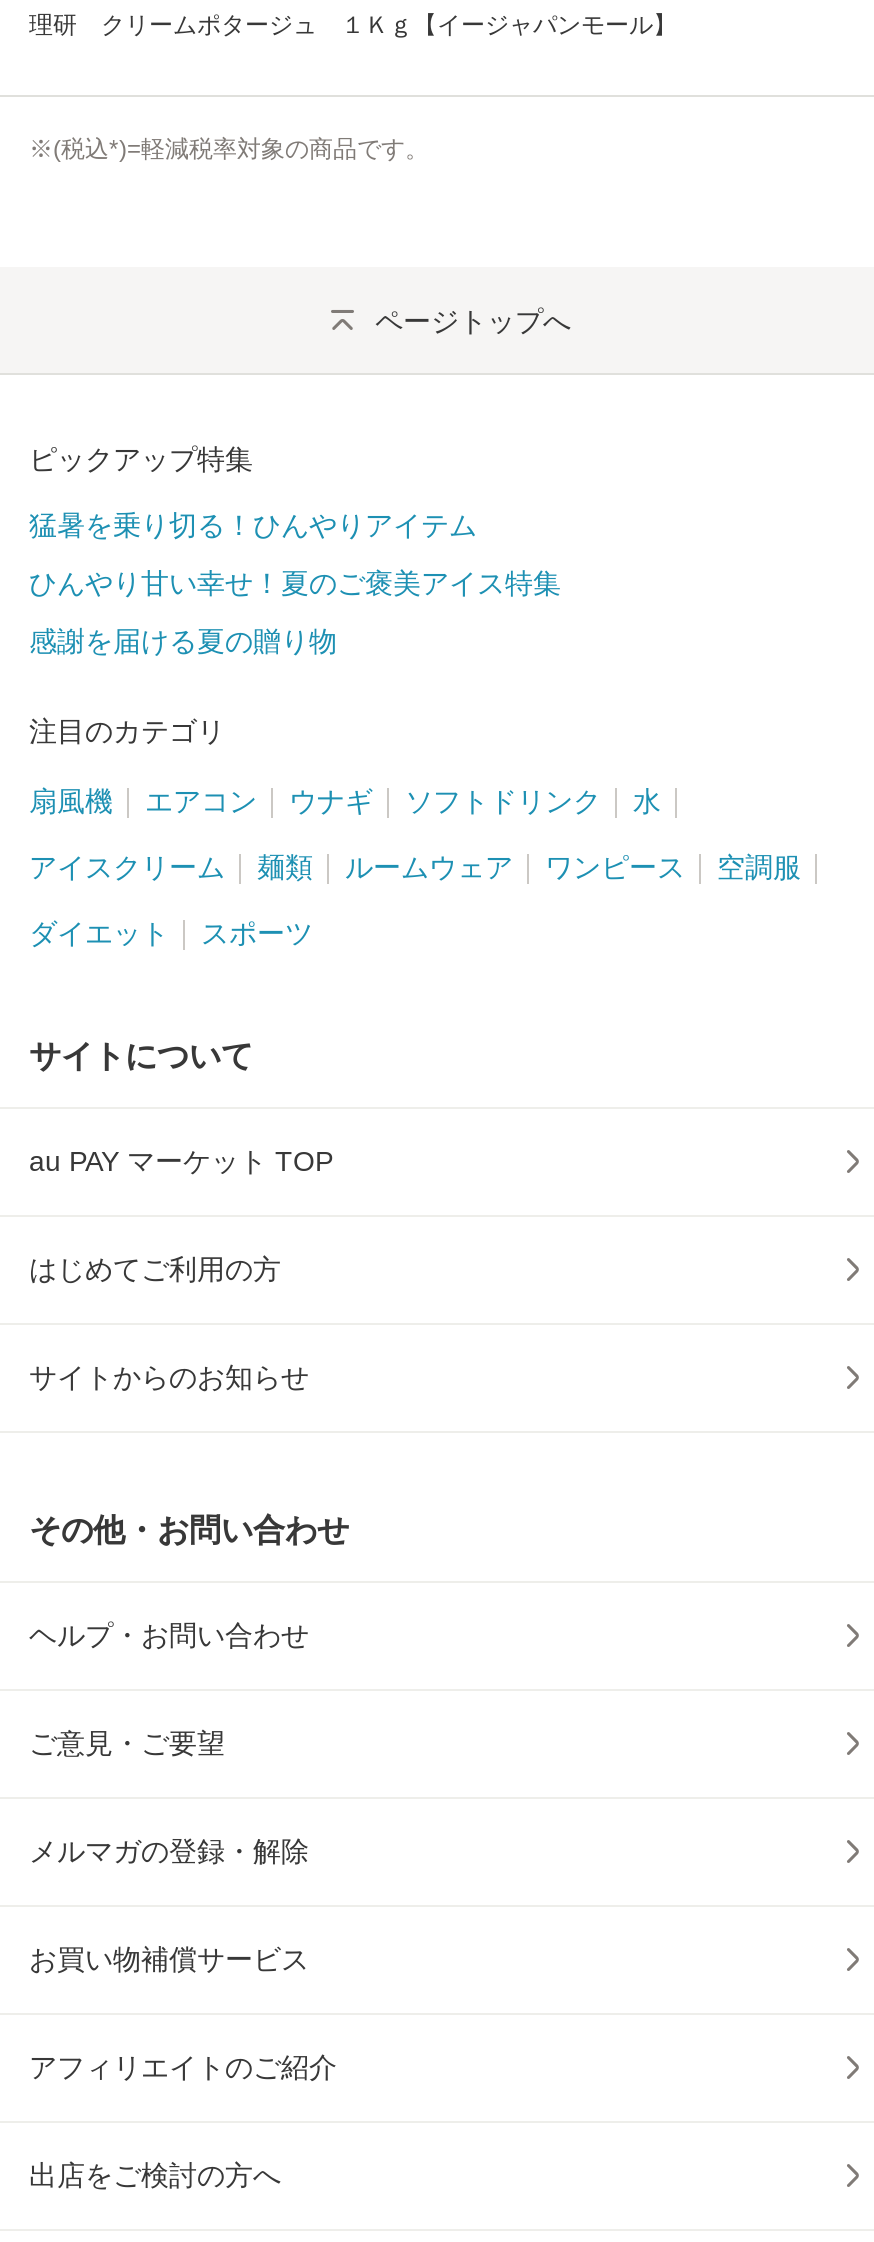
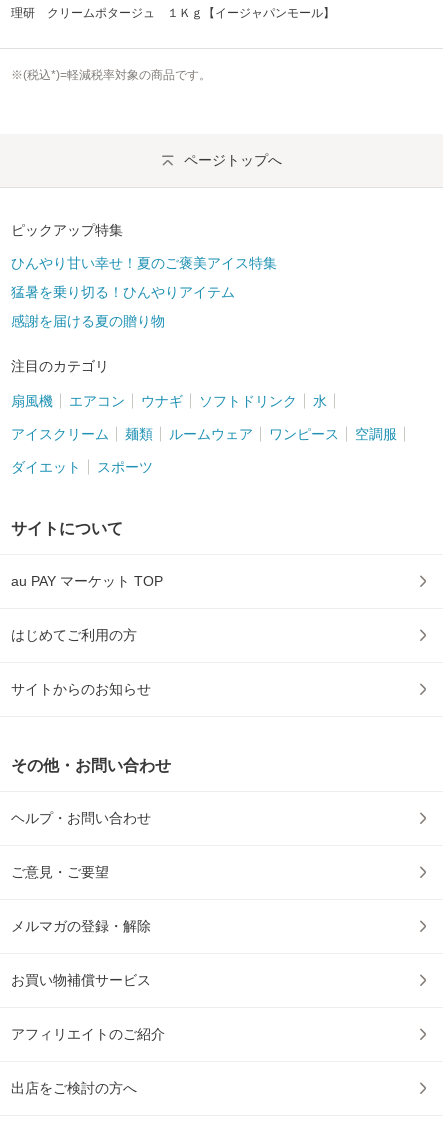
moved down: 猛暑を乗り切る！ひんやりアイテム

moved up: ひんやり甘い幸せ！夏のご褒美アイス特集
